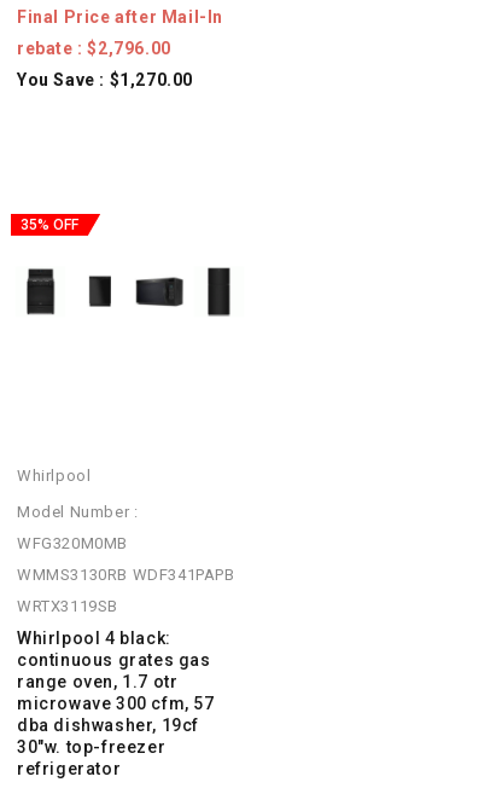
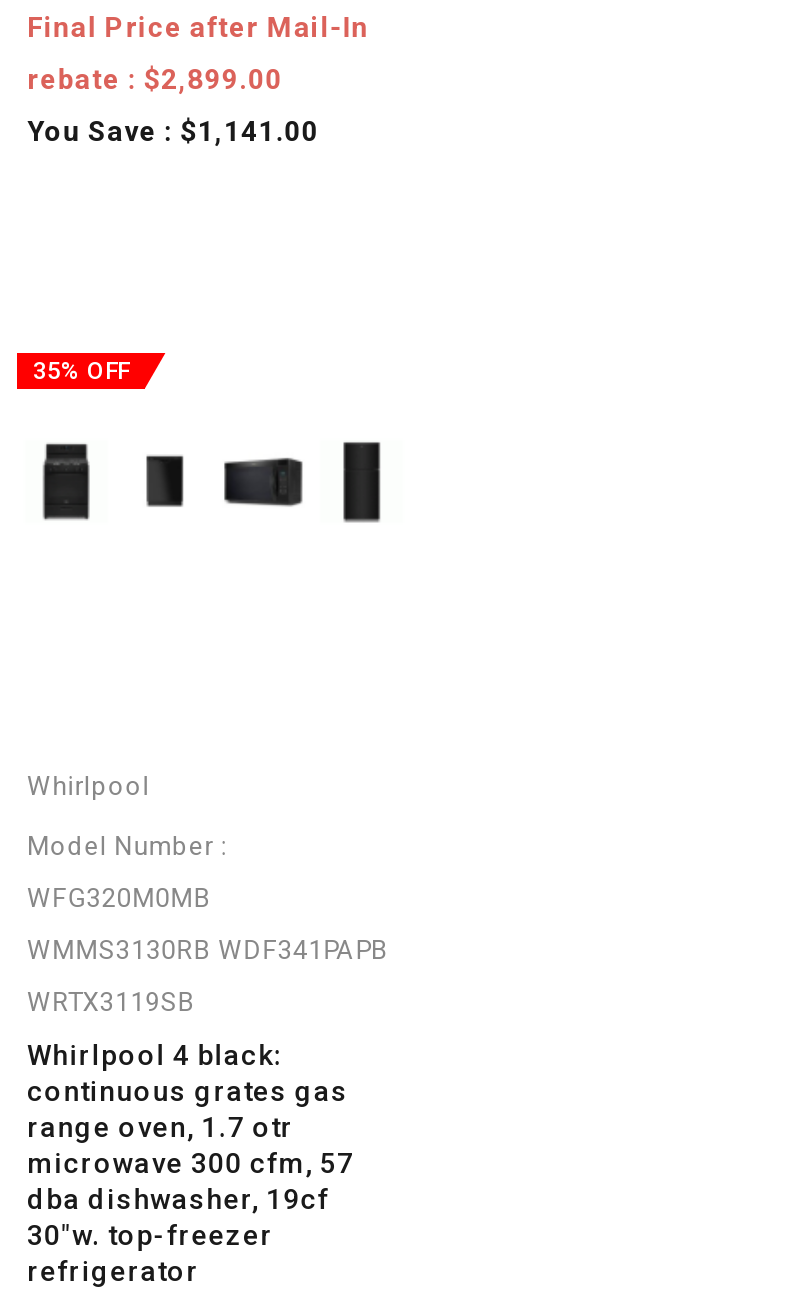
- rebate : $2,796.00
+ rebate : $2,899.00

- You Save : $1,270.00
+ You Save : $1,141.00
